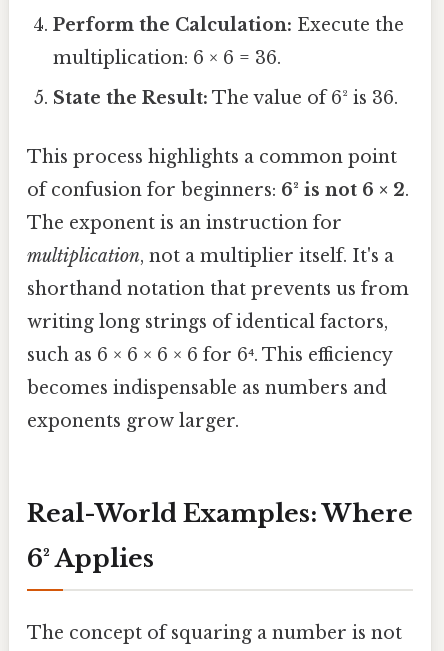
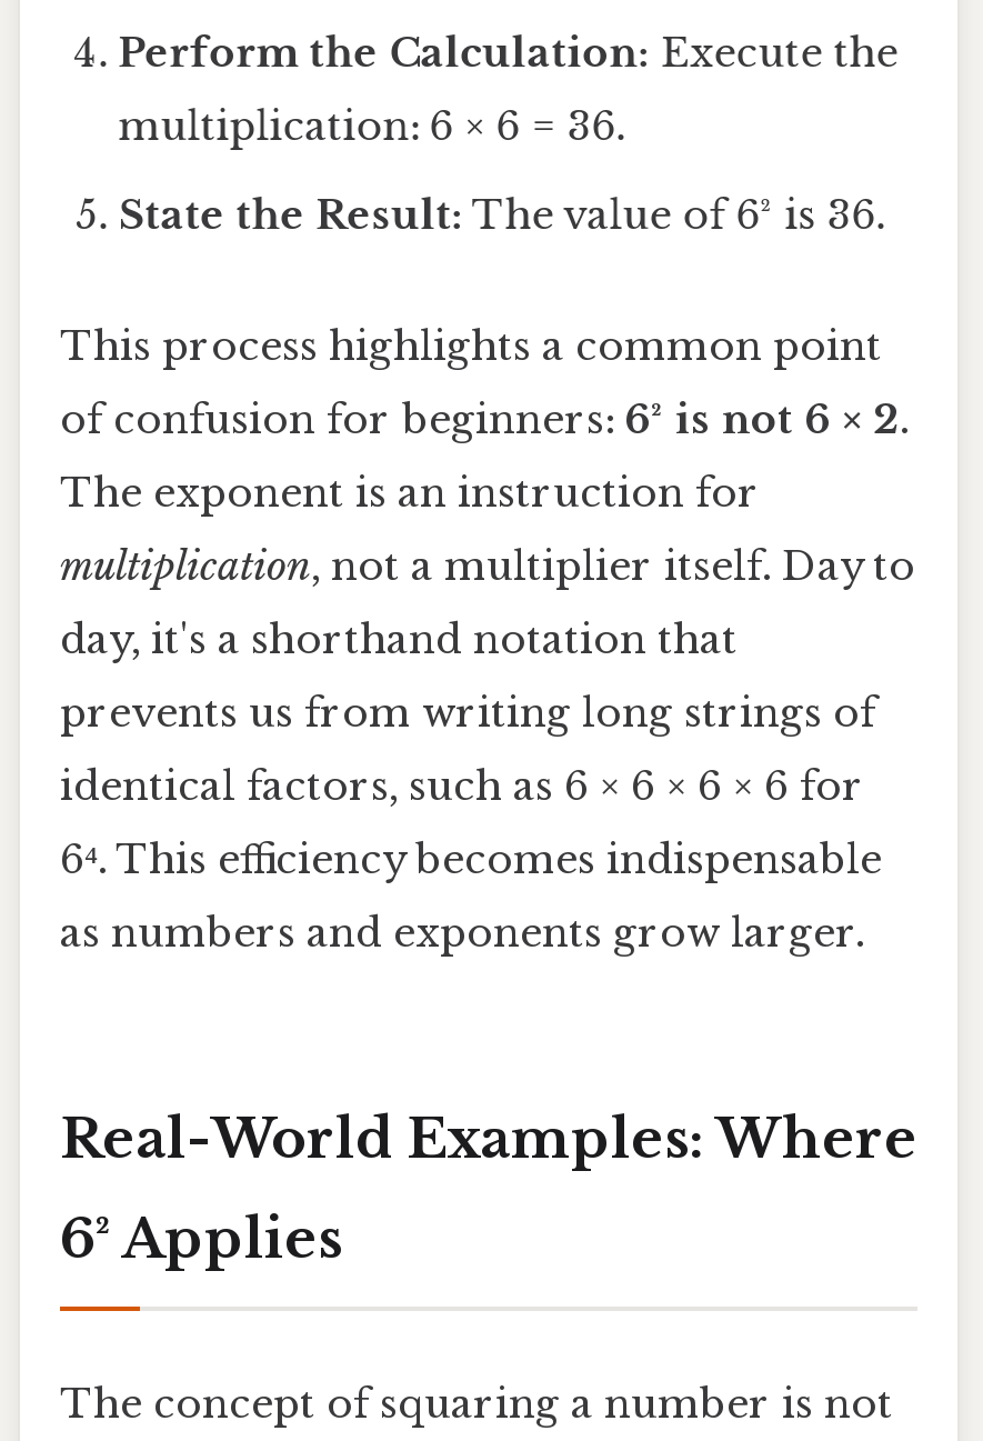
- multiplication, not a multiplier itself. It's a
+ multiplication, not a multiplier itself. Day to

- shorthand notation that prevents us from
+ day, it's a shorthand notation that

- writing long strings of identical factors,
+ prevents us from writing long strings of

- such as 6 × 6 × 6 × 6 for 6⁴. This efficiency
+ identical factors, such as 6 × 6 × 6 × 6 for

- becomes indispensable as numbers and
+ 6⁴. This efficiency becomes indispensable

- exponents grow larger.
+ as numbers and exponents grow larger.
